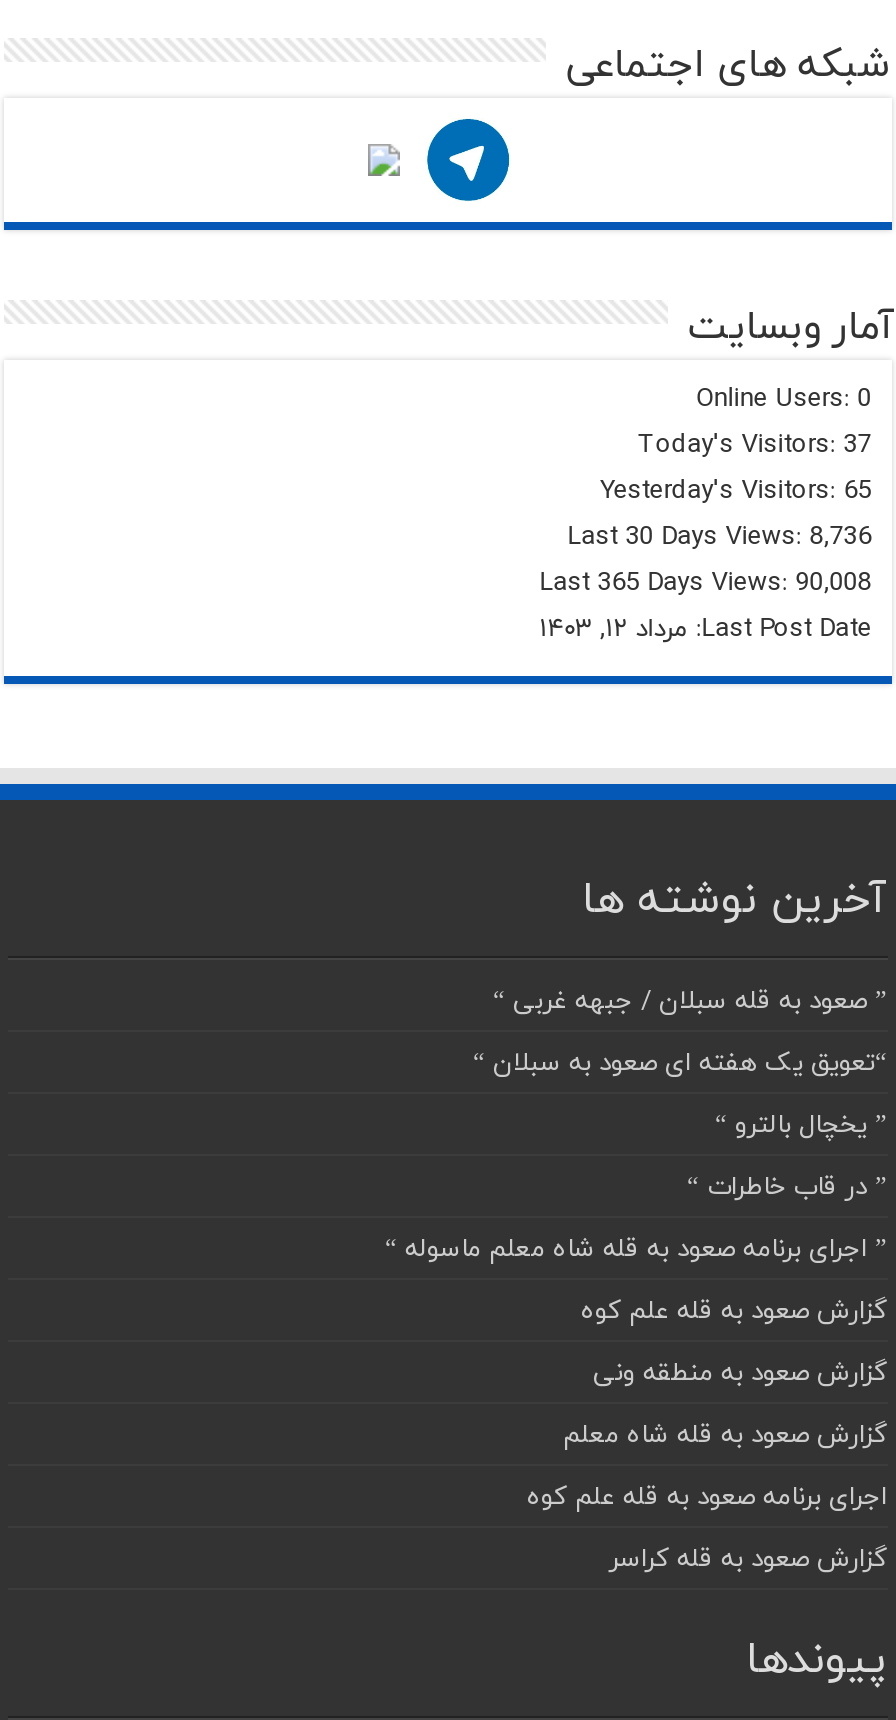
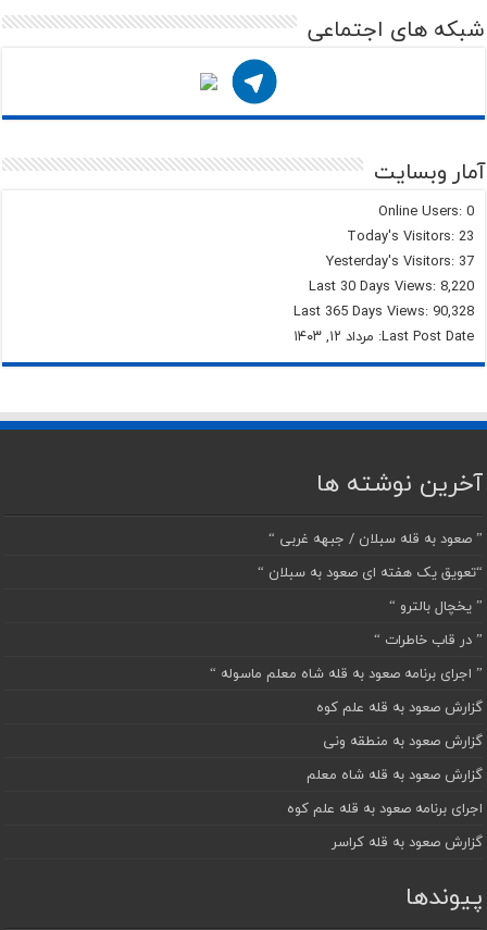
- Today's Visitors: 37
+ Today's Visitors: 23

- Yesterday's Visitors: 65
+ Yesterday's Visitors: 37

- Last 30 Days Views: 8,736
+ Last 30 Days Views: 8,220

- Last 365 Days Views: 90,008
+ Last 365 Days Views: 90,328
